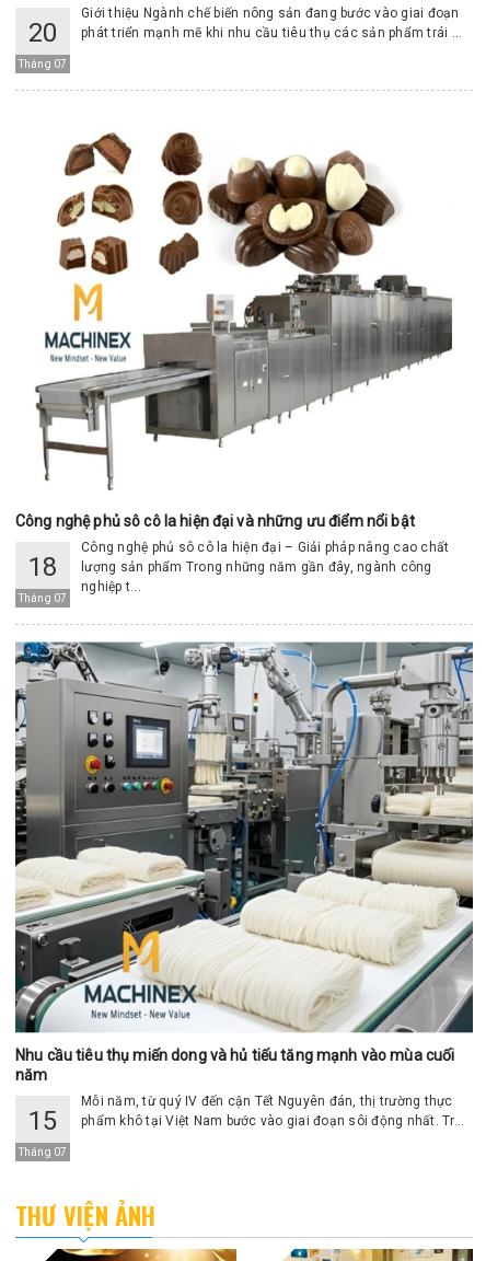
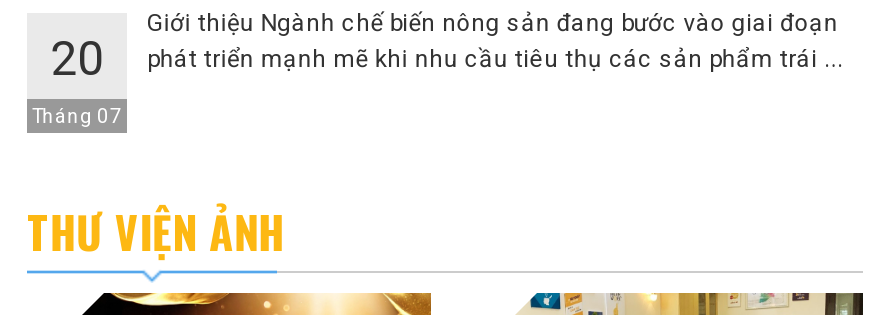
- [image]
- Công nghệ phủ sô cô la hiện đại và những ưu điểm nổi bật
- 18
- Tháng 07

- Công nghệ phủ sô cô la hiện đại – Giải pháp nâng cao chất
- lượng sản phẩm Trong những năm gần đây, ngành công
- nghiệp t...

- [image]
- Nhu cầu tiêu thụ miến dong và hủ tiếu tăng mạnh vào mùa cuối
- năm
- 15
- Tháng 07

- Mỗi năm, từ quý IV đến cận Tết Nguyên đán, thị trường thực
- phẩm khô tại Việt Nam bước vào giai đoạn sôi động nhất. Tr...
